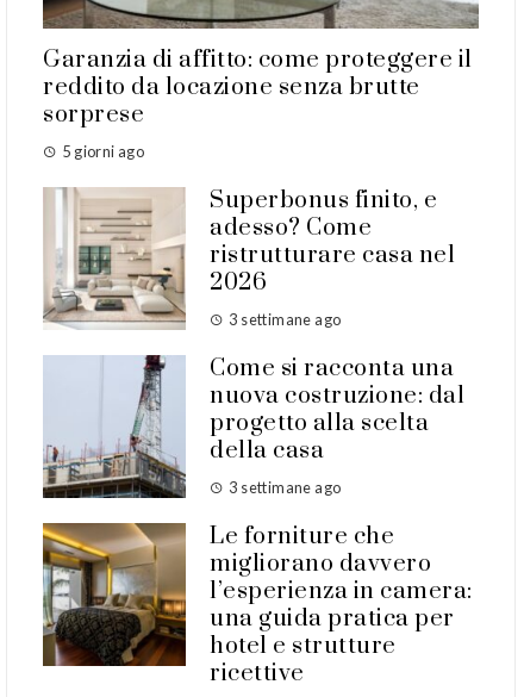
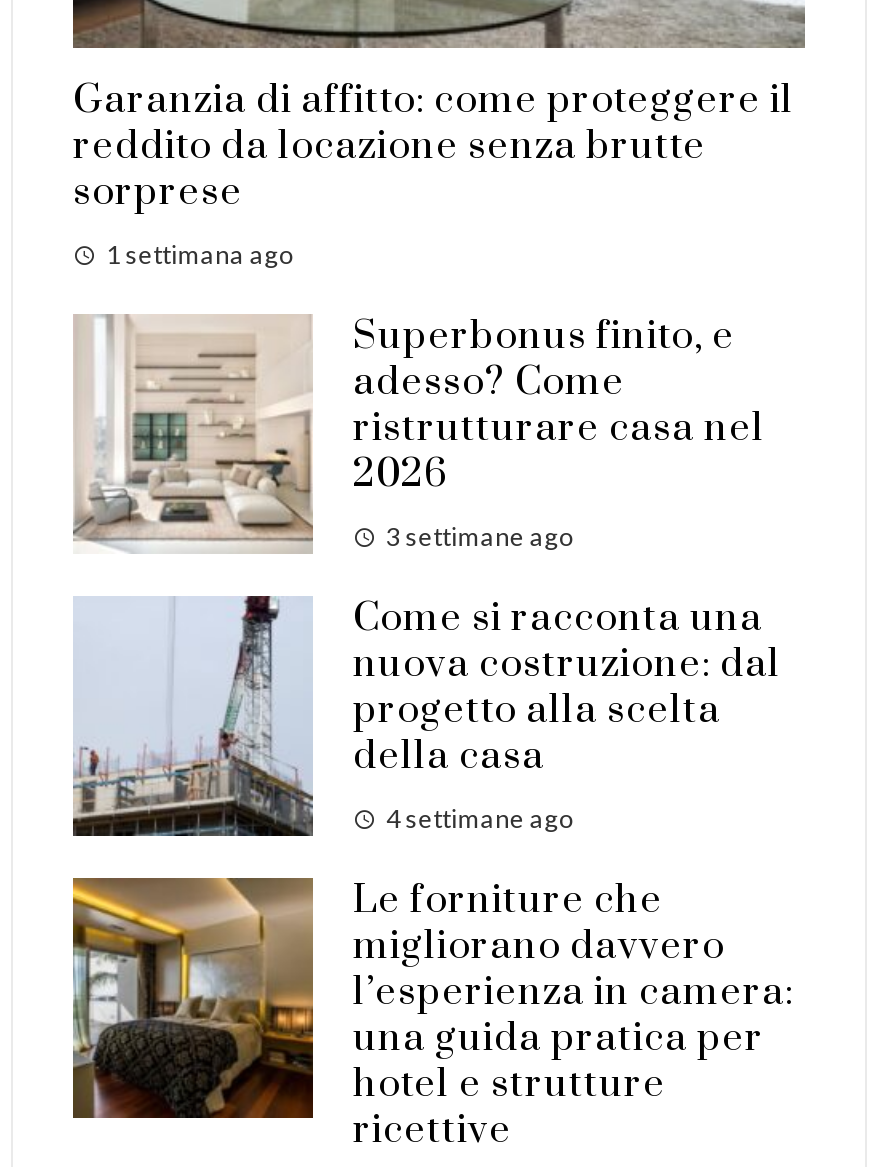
- 5 giorni ago
+ 1 settimana ago

- 3 settimane ago
+ 4 settimane ago
